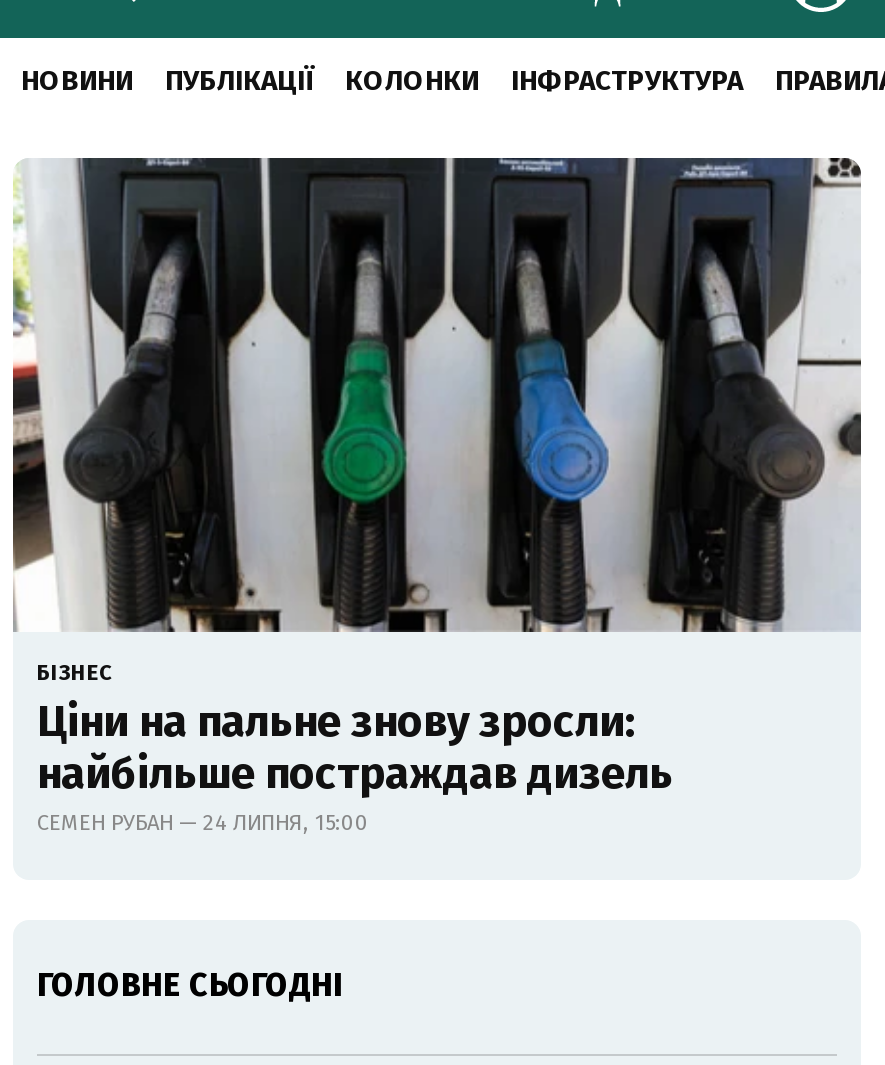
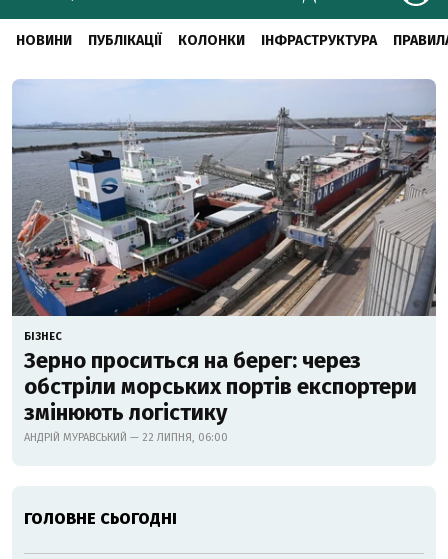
- [image]
- Ціни на пальне знову зросли:
- найбільше постраждав дизель
- СЕМЕН РУБАН — 24 ЛИПНЯ, 15:00
+ [image]
+ Зерно проситься на берег: через
+ обстріли морських портів експортери
+ змінюють логістику
+ АНДРІЙ МУРАВСЬКИЙ — 22 ЛИПНЯ, 06:00
